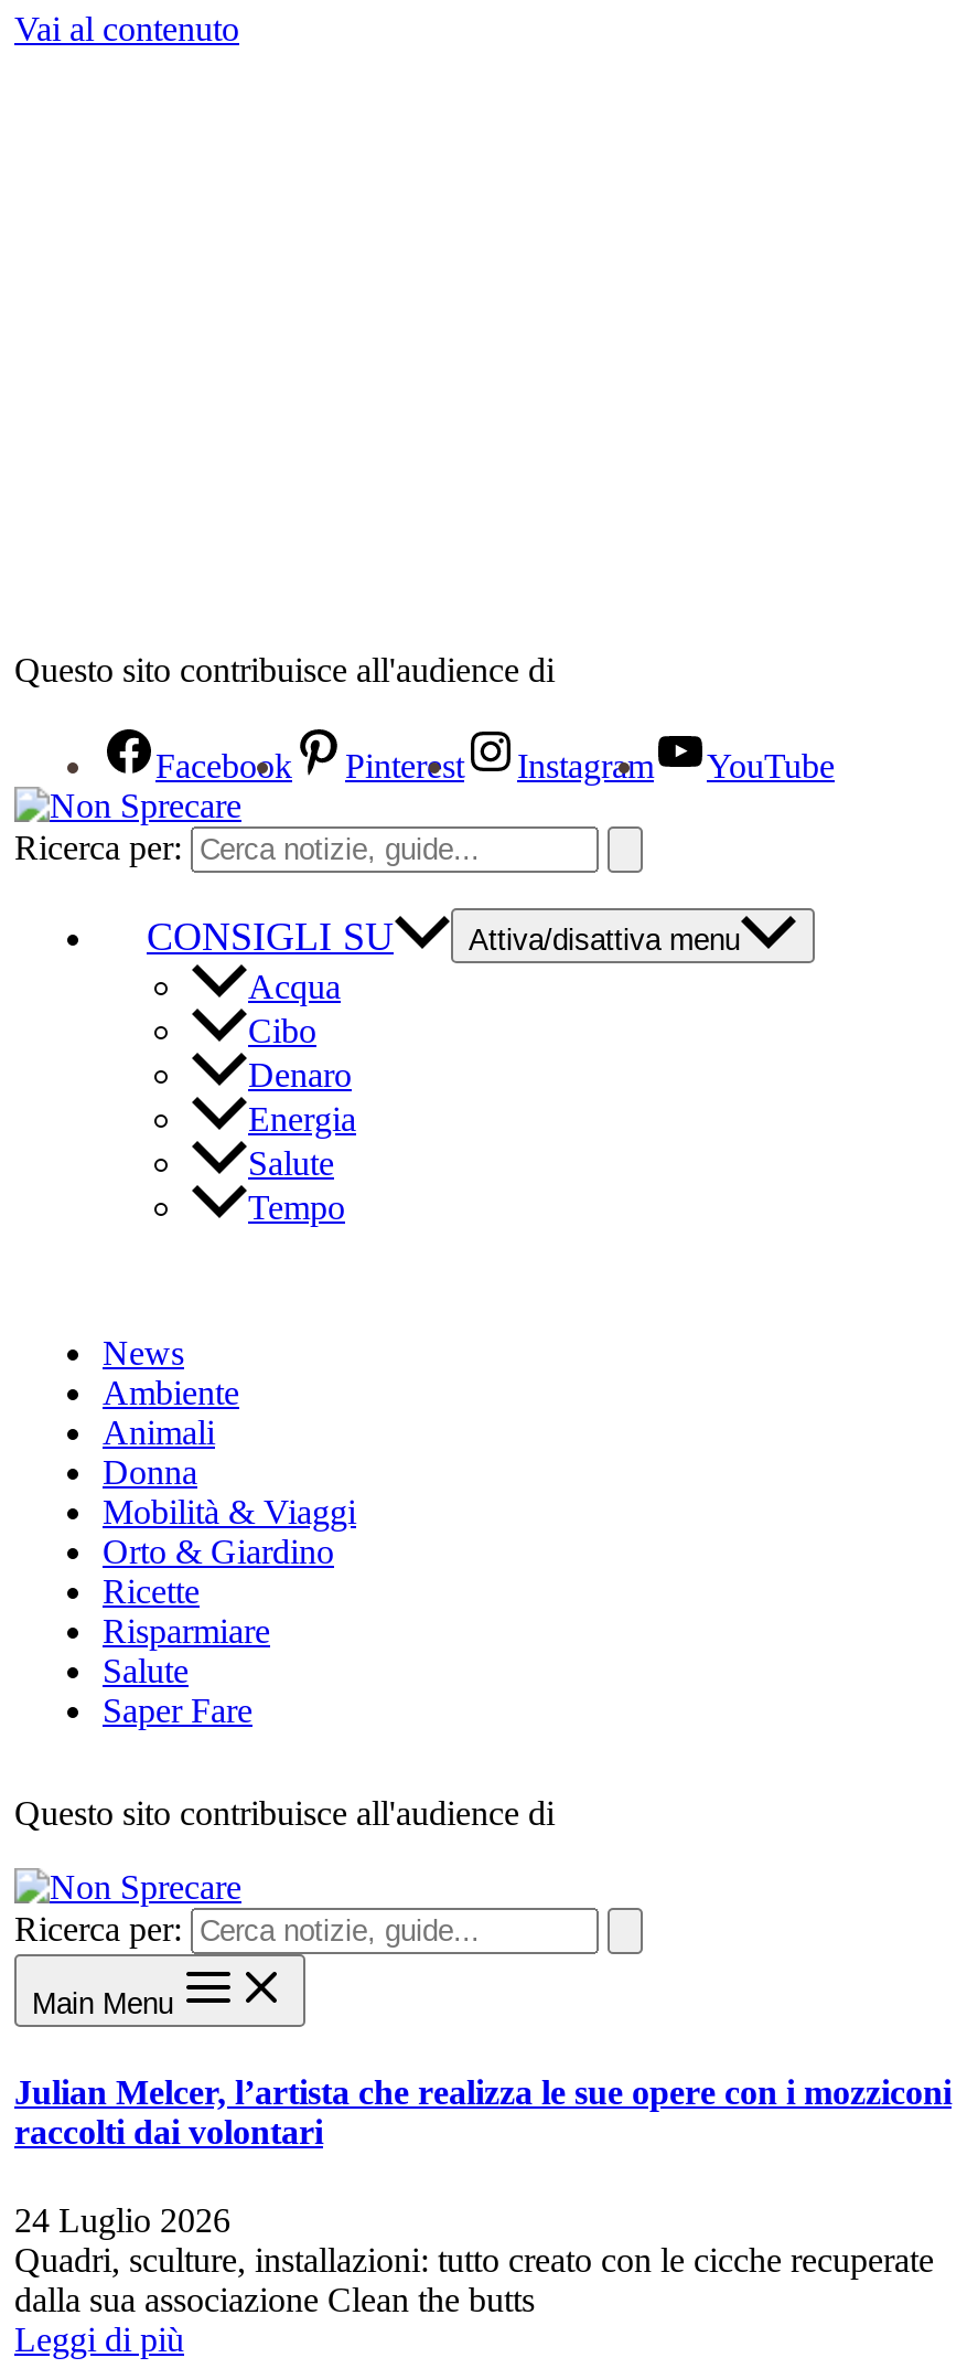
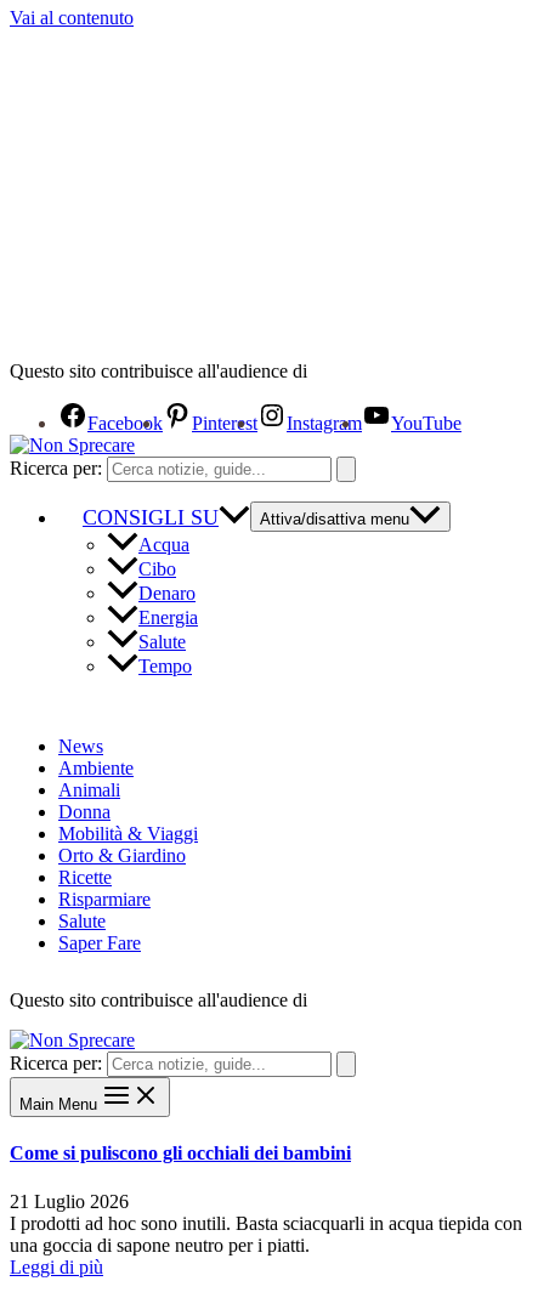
- Julian Melcer, l’artista che realizza le sue opere con i mozziconi
- raccolti dai volontari
+ Come si puliscono gli occhiali dei bambini

- 24 Luglio 2026
- Quadri, sculture, installazioni: tutto creato con le cicche recuperate
- dalla sua associazione Clean the butts
+ 21 Luglio 2026
+ I prodotti ad hoc sono inutili. Basta sciacquarli in acqua tiepida con
+ una goccia di sapone neutro per i piatti.
